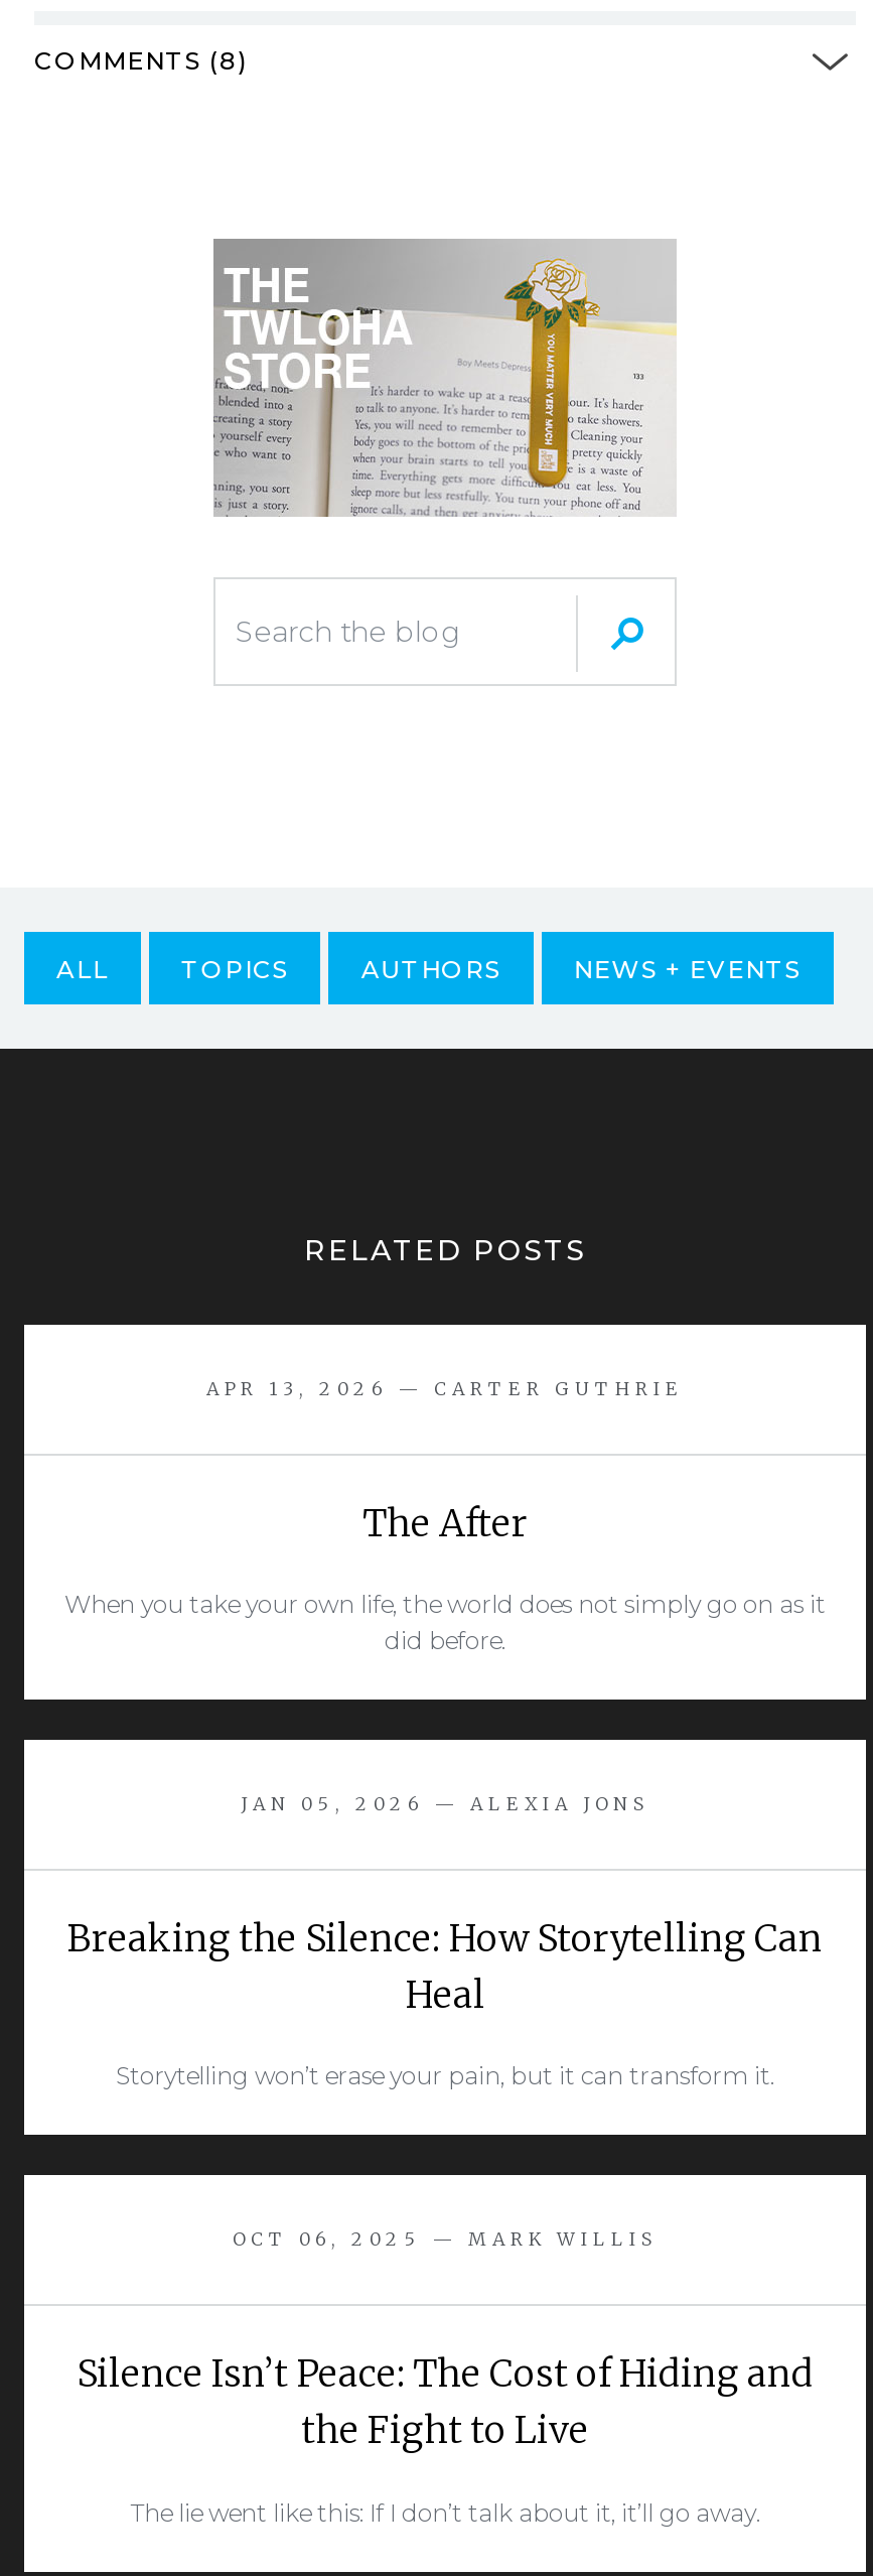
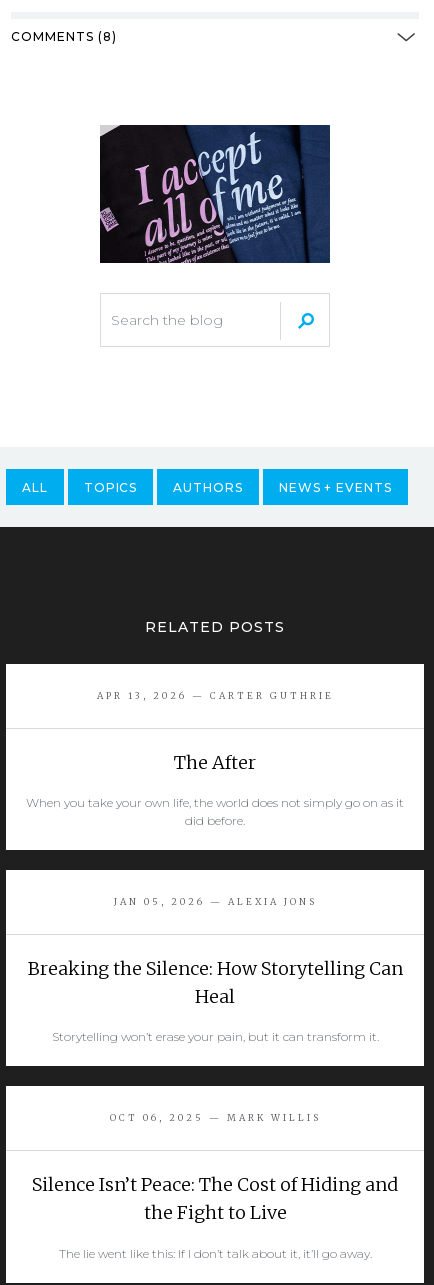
- [image]
+ [image]
